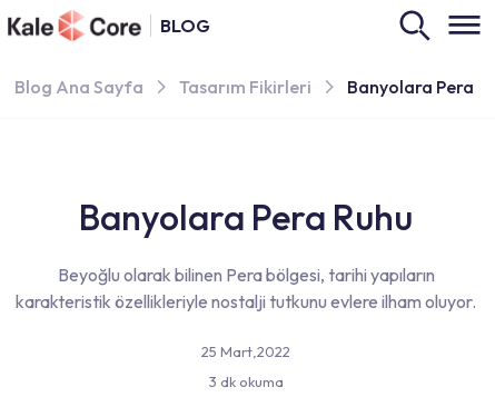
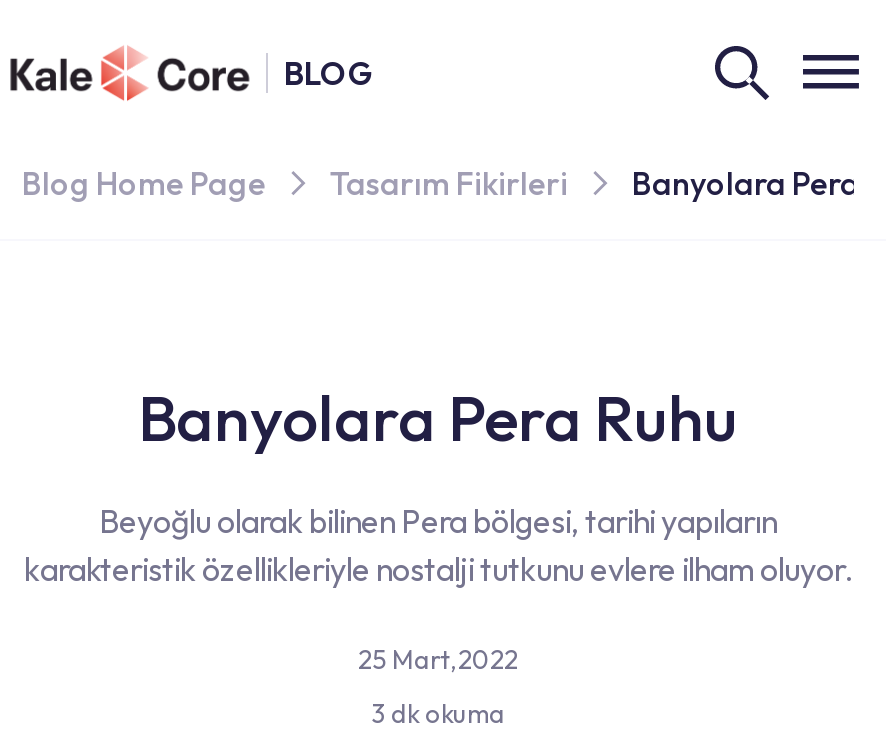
- Blog Ana Sayfa
+ Blog Home Page
